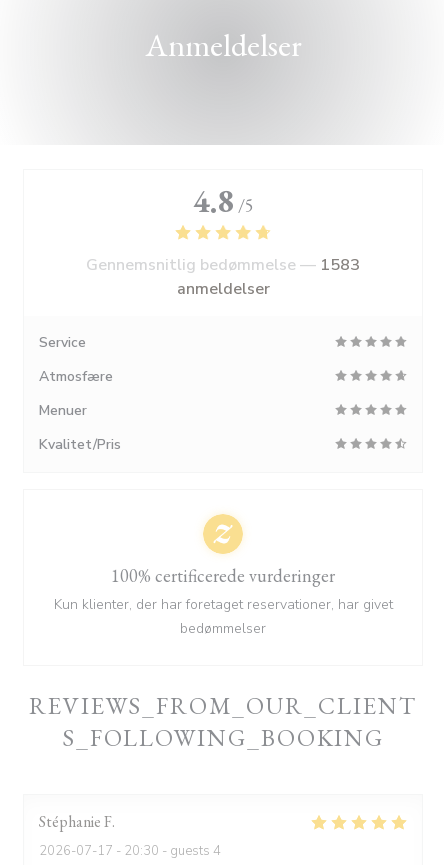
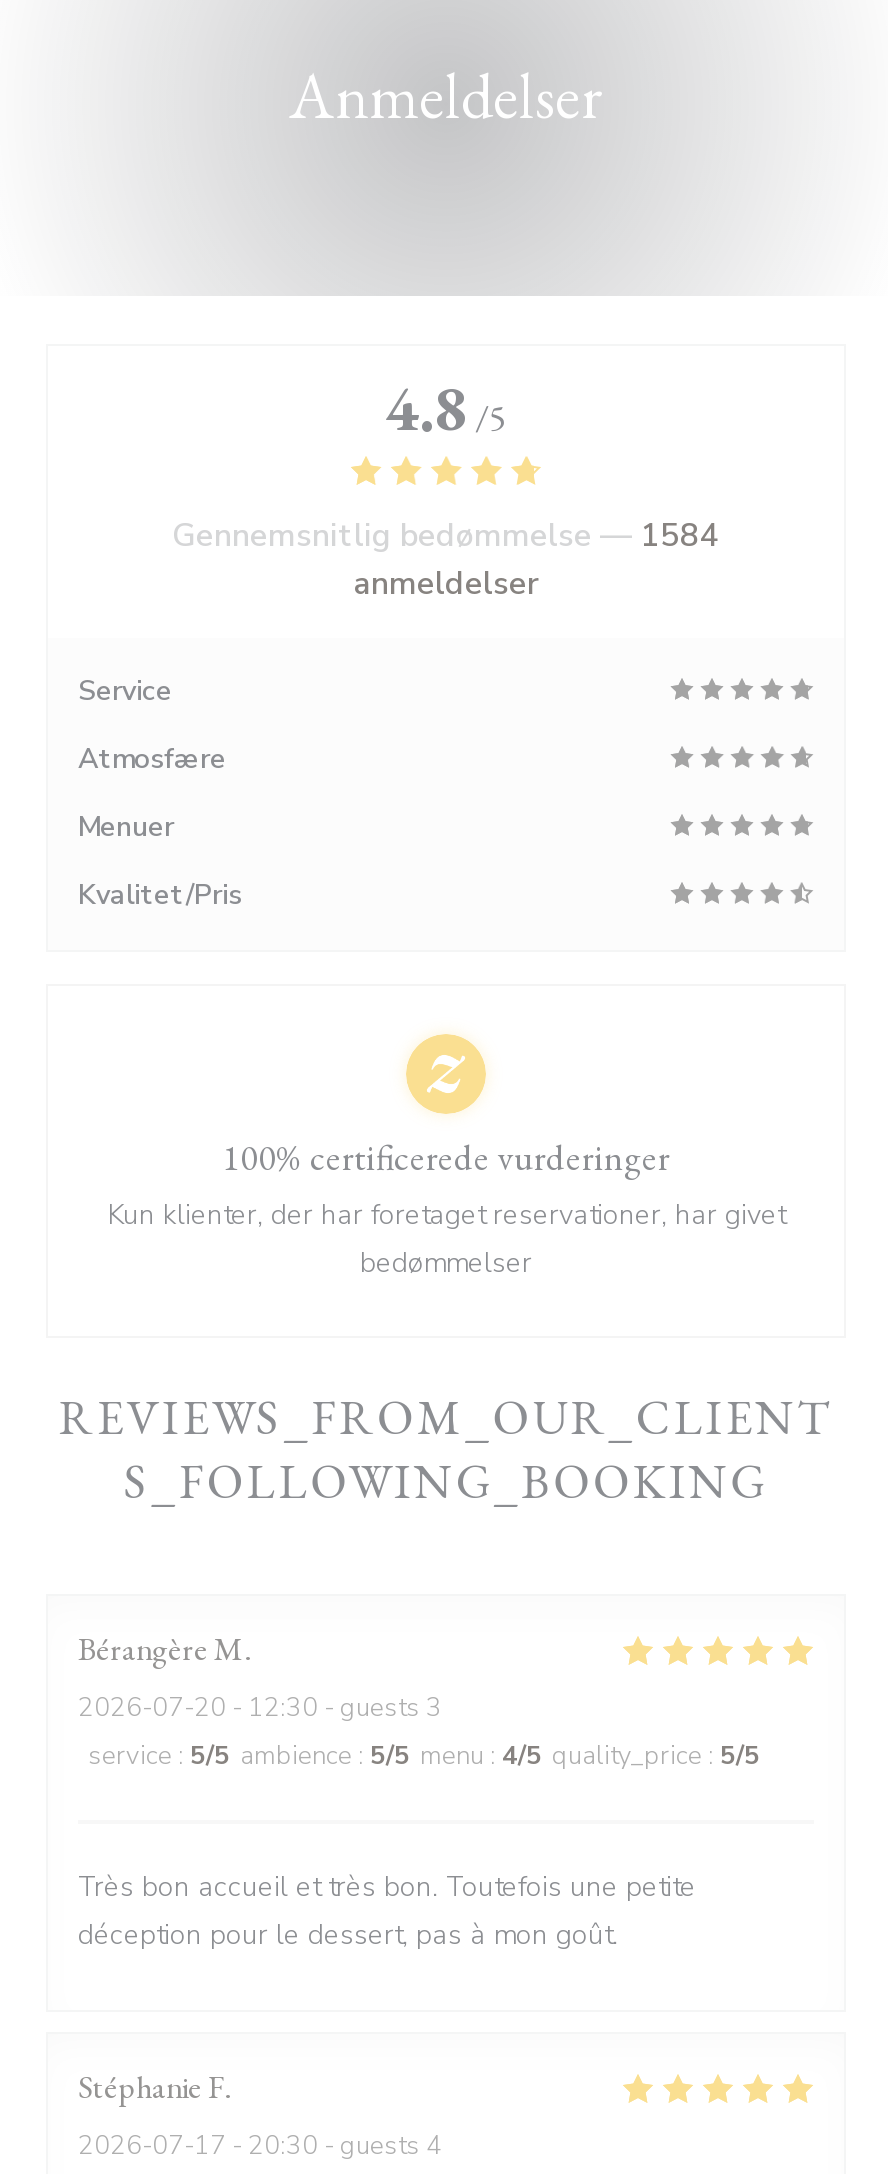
- Gennemsnitlig bedømmelse — 1583
+ Gennemsnitlig bedømmelse — 1584

+ Bérangère M
+ 2026-07-20 - 12:30 - guests 3
+ service: 5/5 ambience: 5/5 menu: 4/5 quality_price: 5/5
+ Très bon accueil et très bon. Toutefois une petite
+ déception pour le dessert, pas à mon goût.
